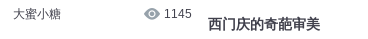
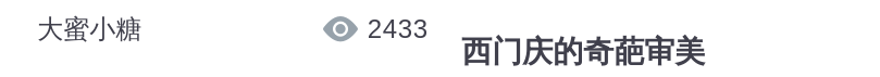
- 1145
+ 2433
